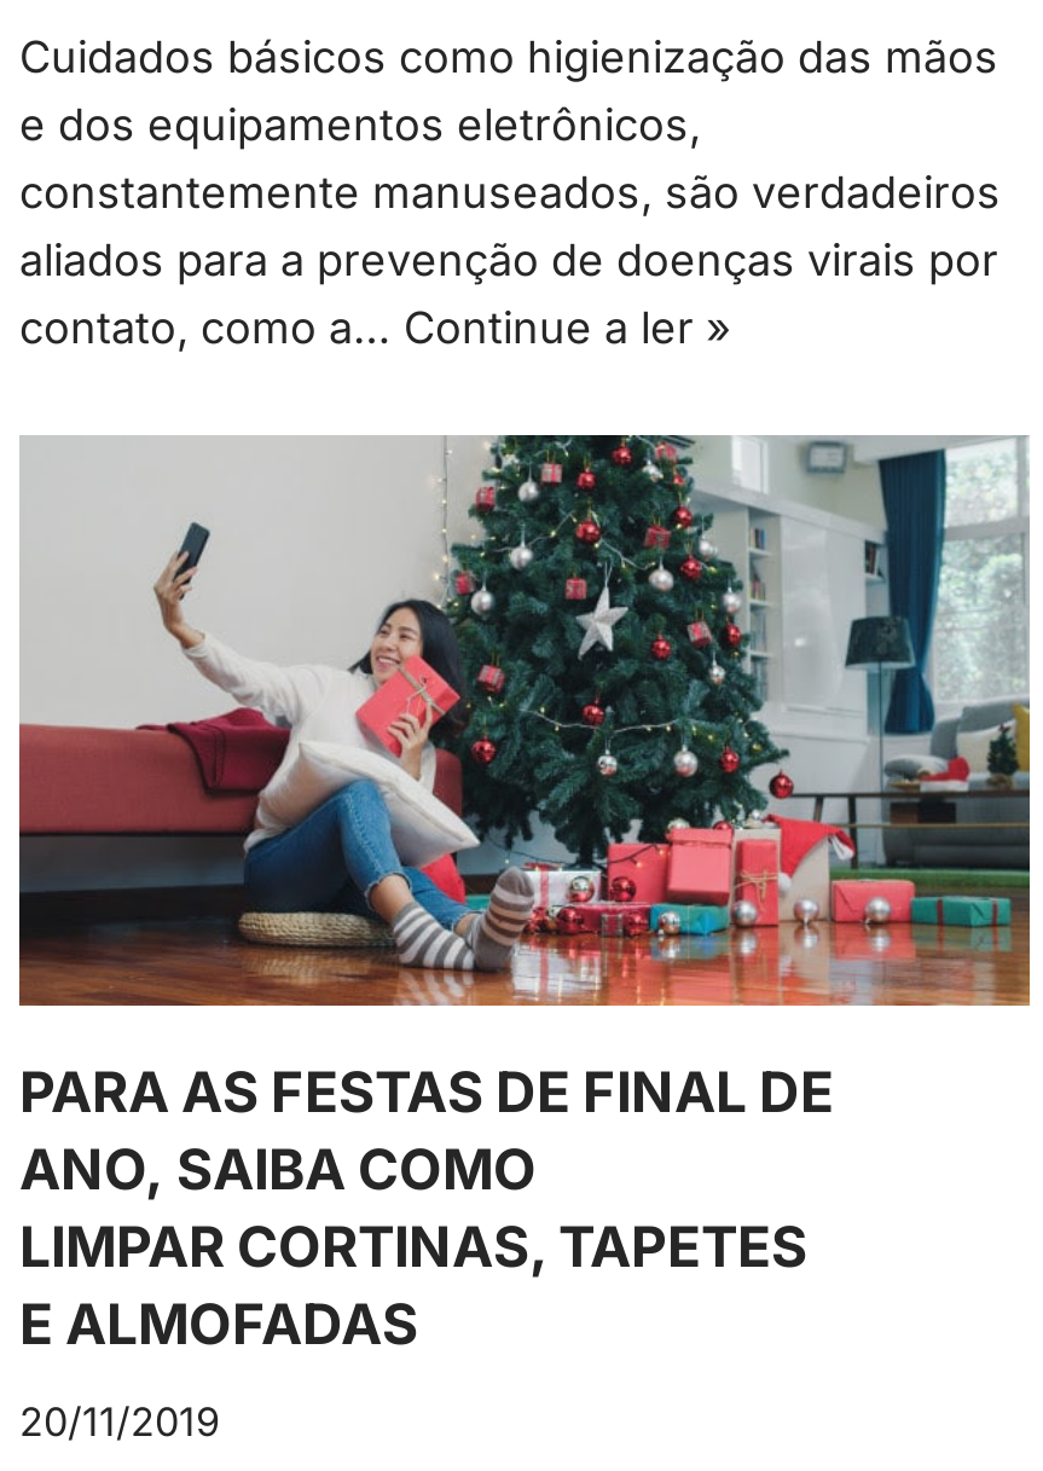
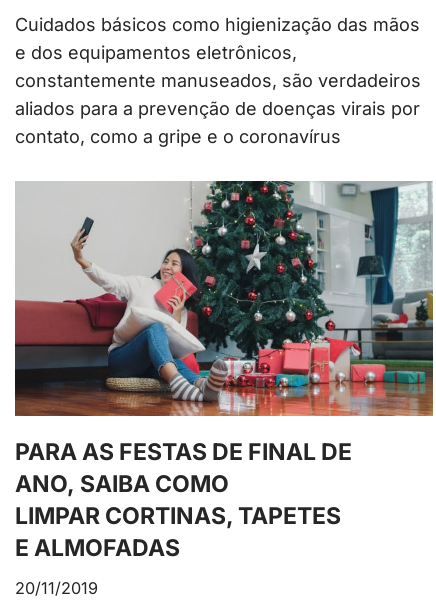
- contato, como a… Continue a ler »
+ contato, como a gripe e o coronavírus
